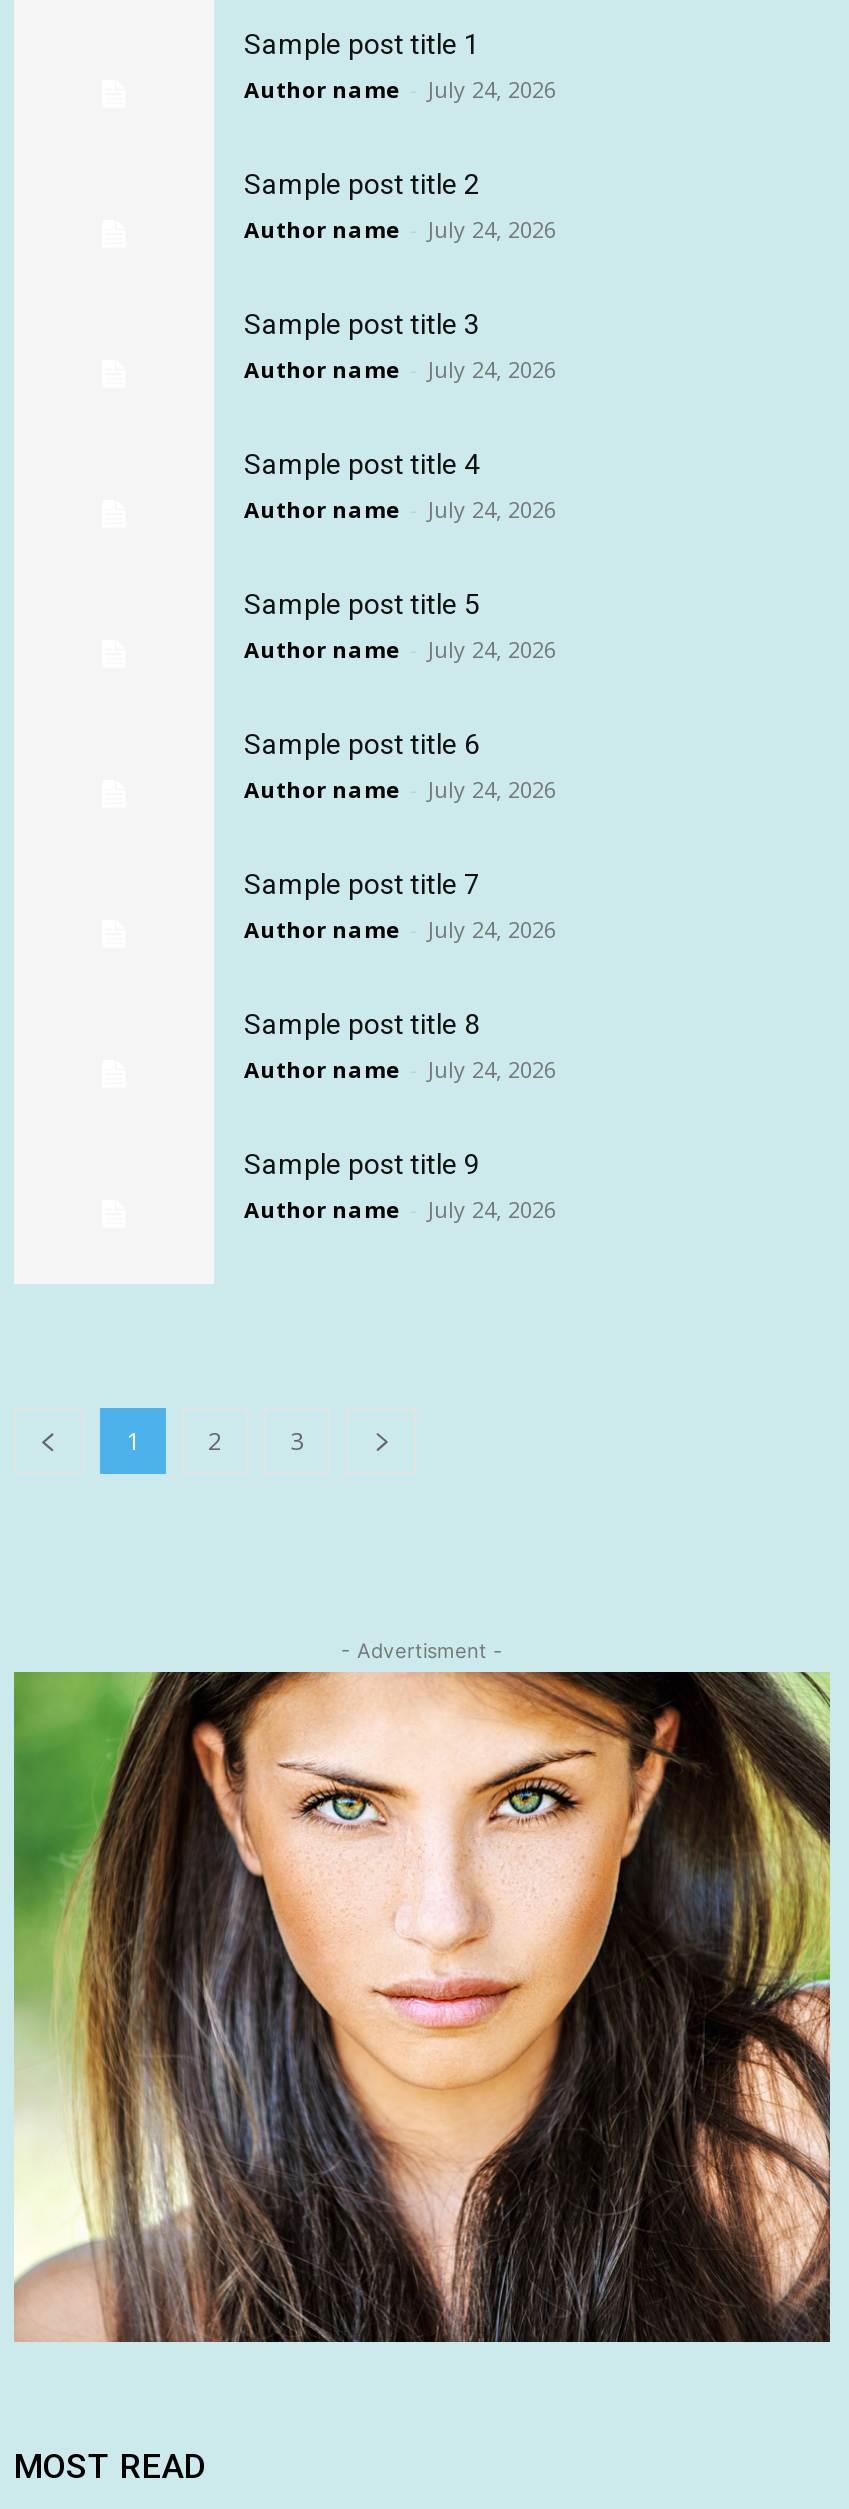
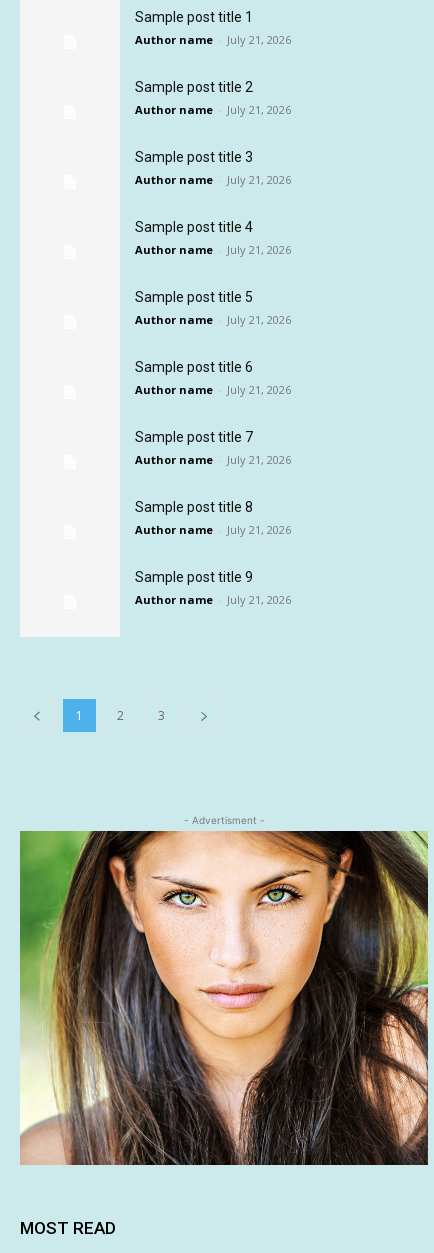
- Author name - July 24, 2026
+ Author name - July 21, 2026

- Author name - July 24, 2026
+ Author name - July 21, 2026

- Author name - July 24, 2026
+ Author name - July 21, 2026

- Author name - July 24, 2026
+ Author name - July 21, 2026

- Author name - July 24, 2026
+ Author name - July 21, 2026

- Author name - July 24, 2026
+ Author name - July 21, 2026

- Author name - July 24, 2026
+ Author name - July 21, 2026

- Author name - July 24, 2026
+ Author name - July 21, 2026

- Author name - July 24, 2026
+ Author name - July 21, 2026
